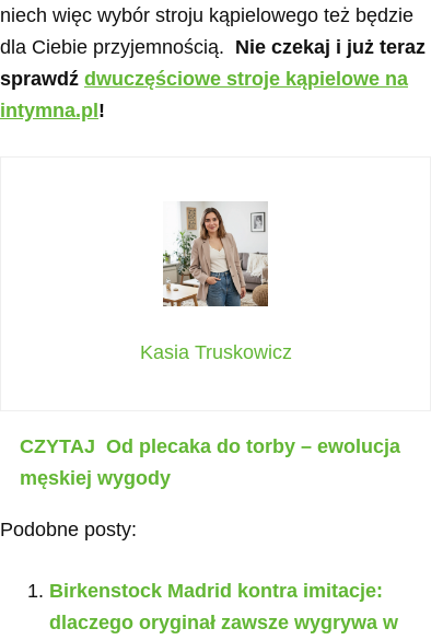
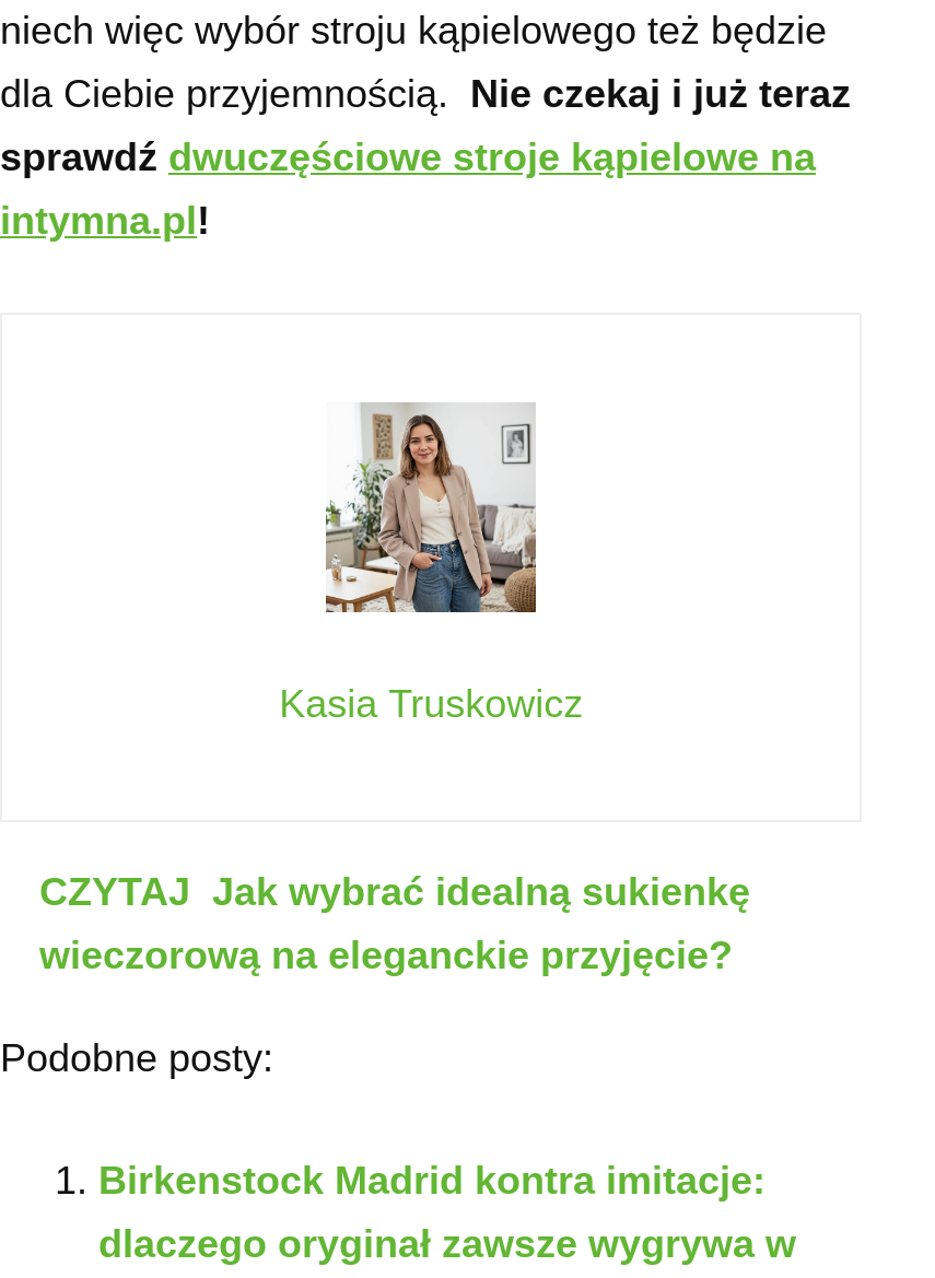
- CZYTAJ Od plecaka do torby – ewolucja
- męskiej wygody
+ CZYTAJ Jak wybrać idealną sukienkę
+ wieczorową na eleganckie przyjęcie?
